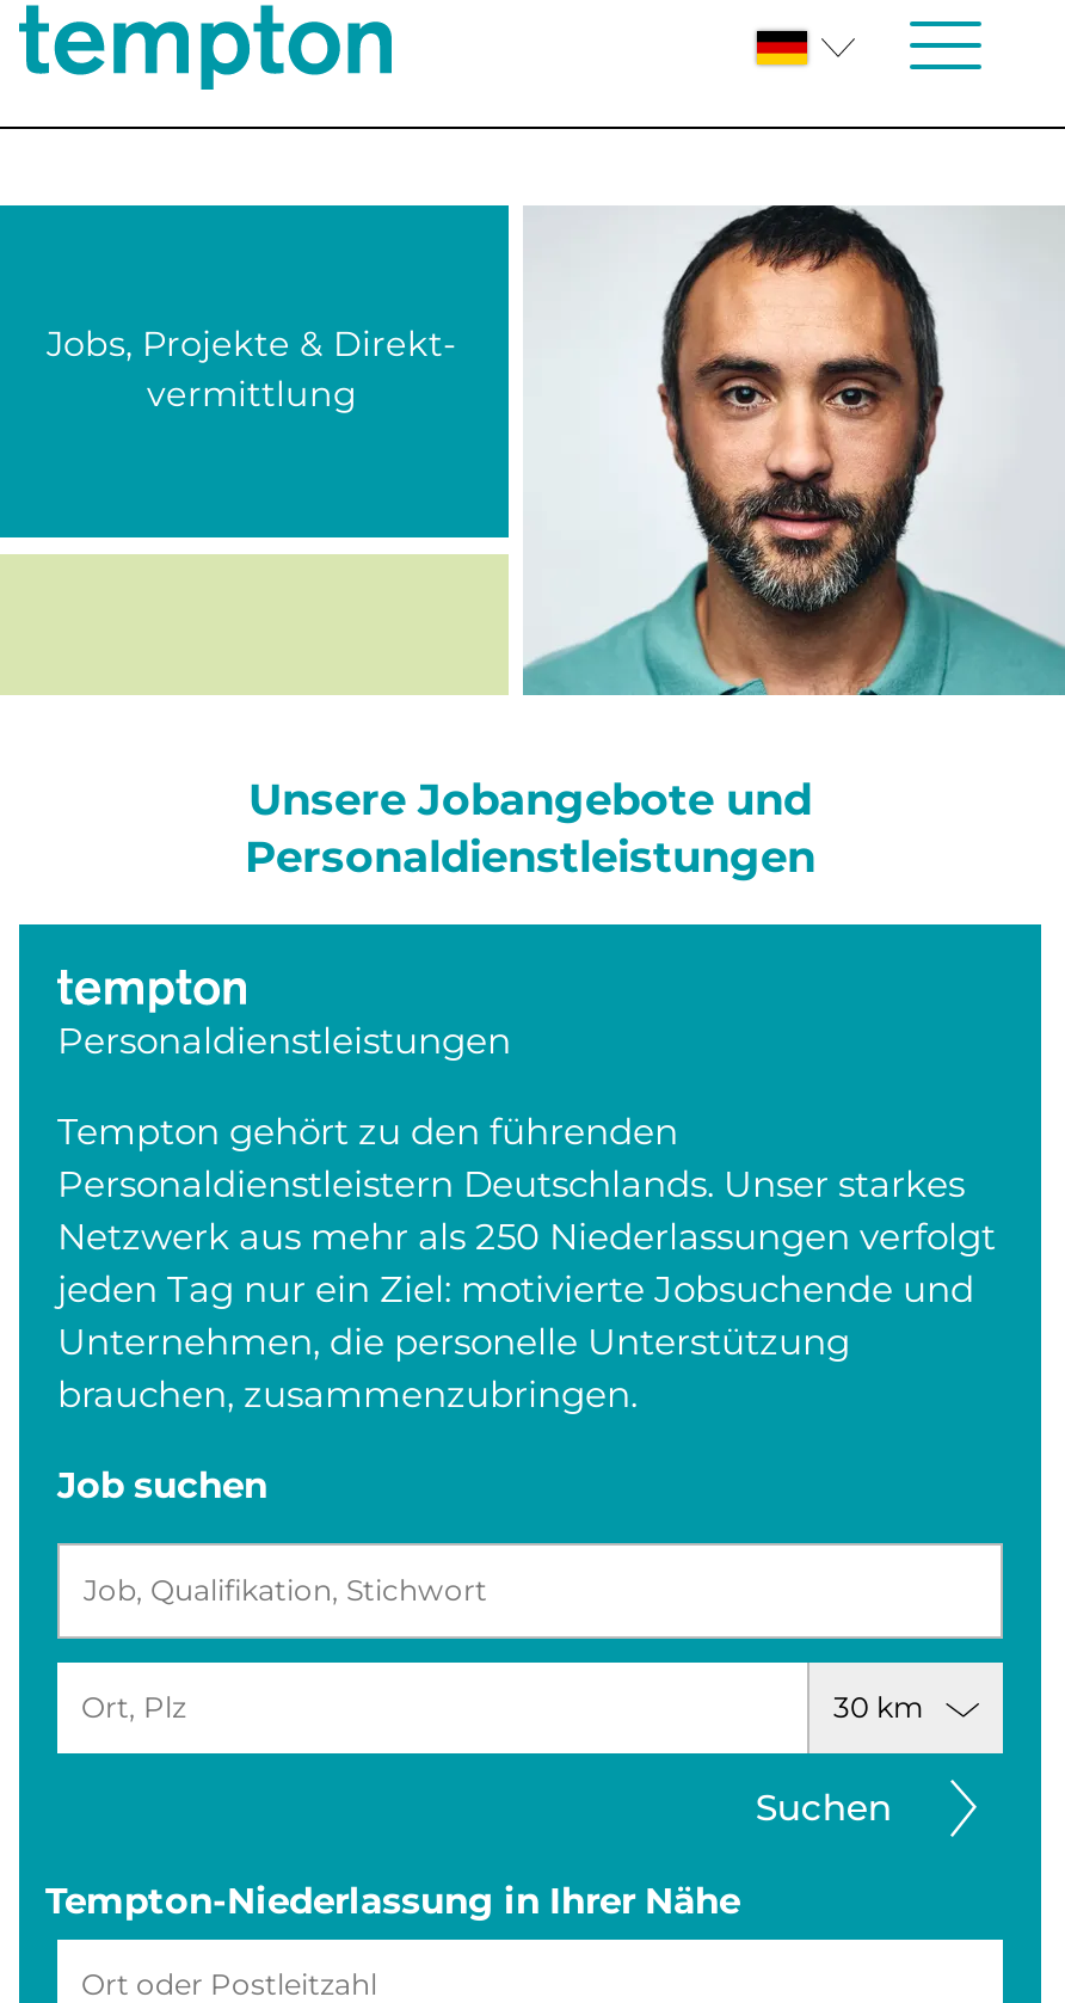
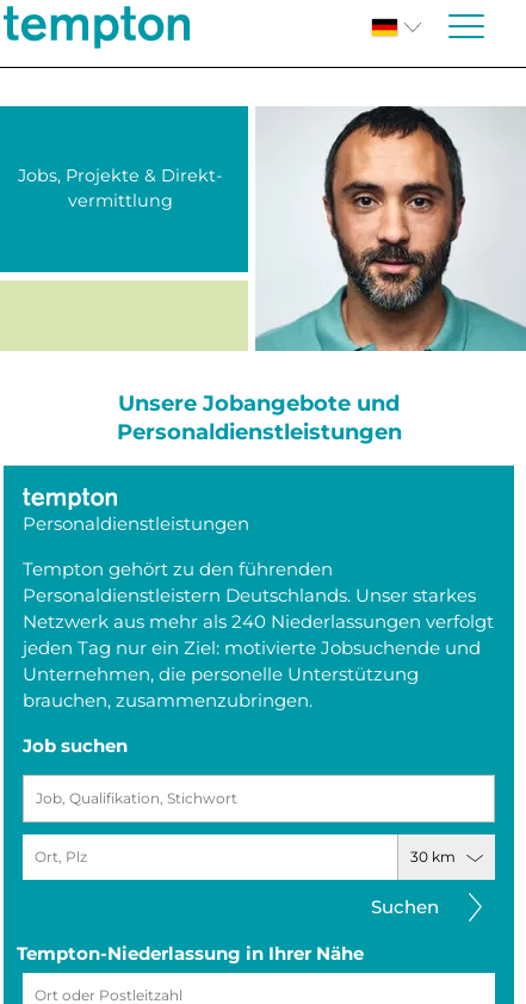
- Netzwerk aus mehr als 250 Niederlassungen verfolgt
+ Netzwerk aus mehr als 240 Niederlassungen verfolgt
